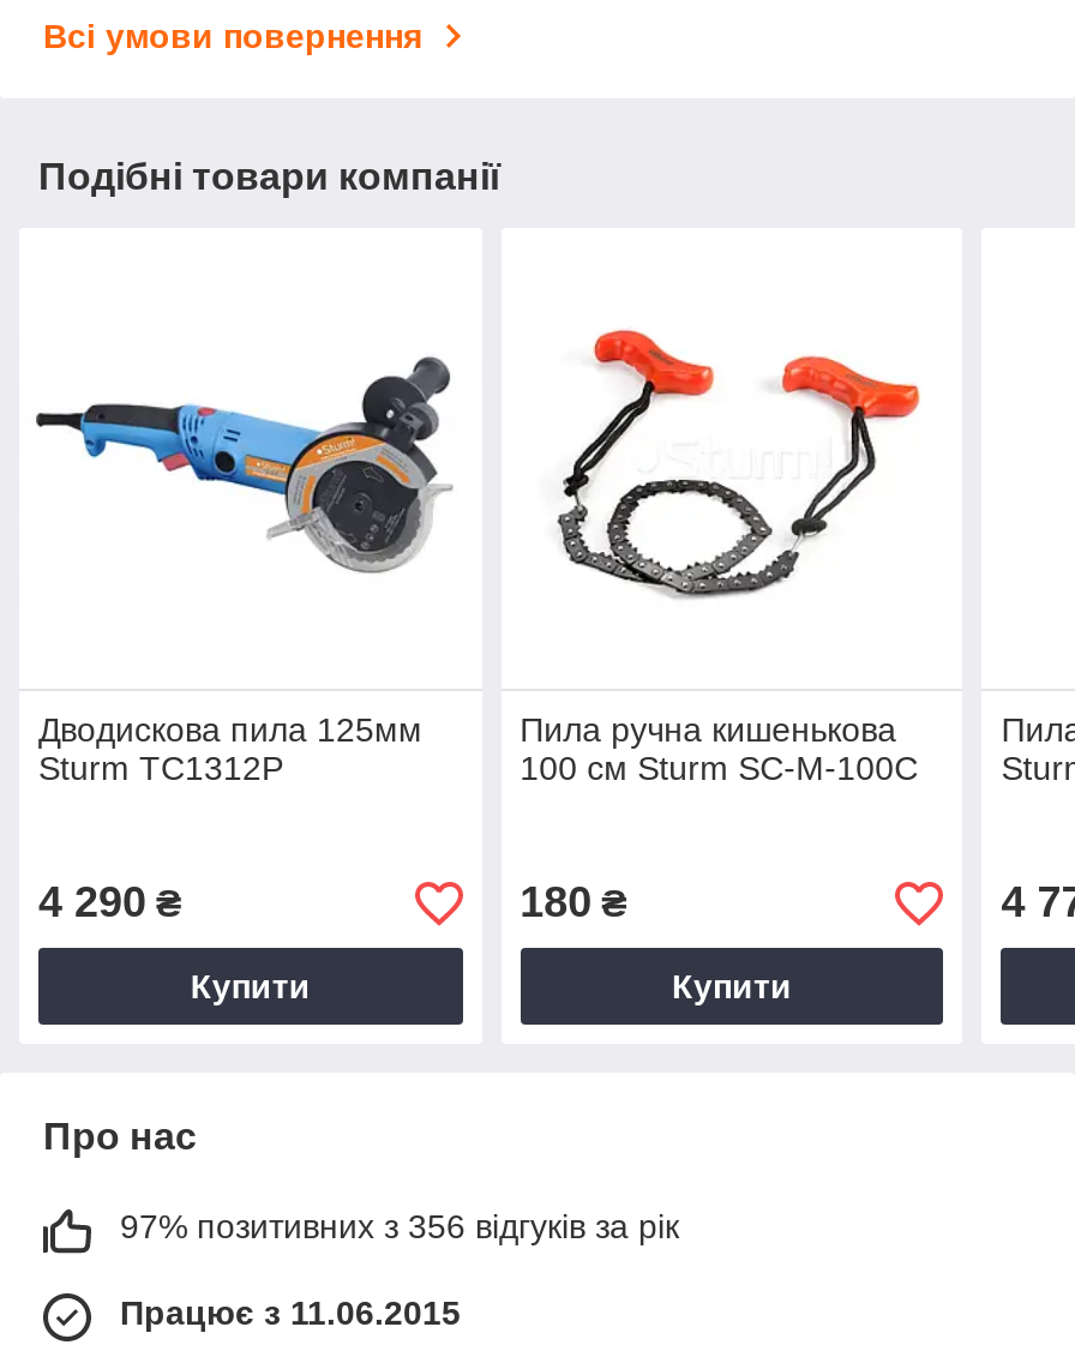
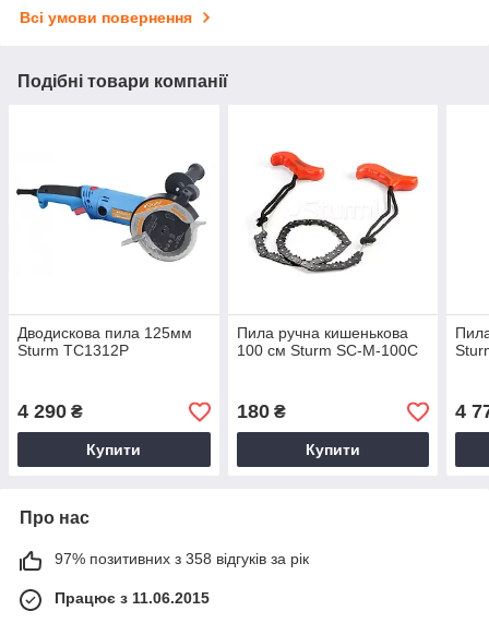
- 97% позитивних з 356 відгуків за рік
+ 97% позитивних з 358 відгуків за рік
